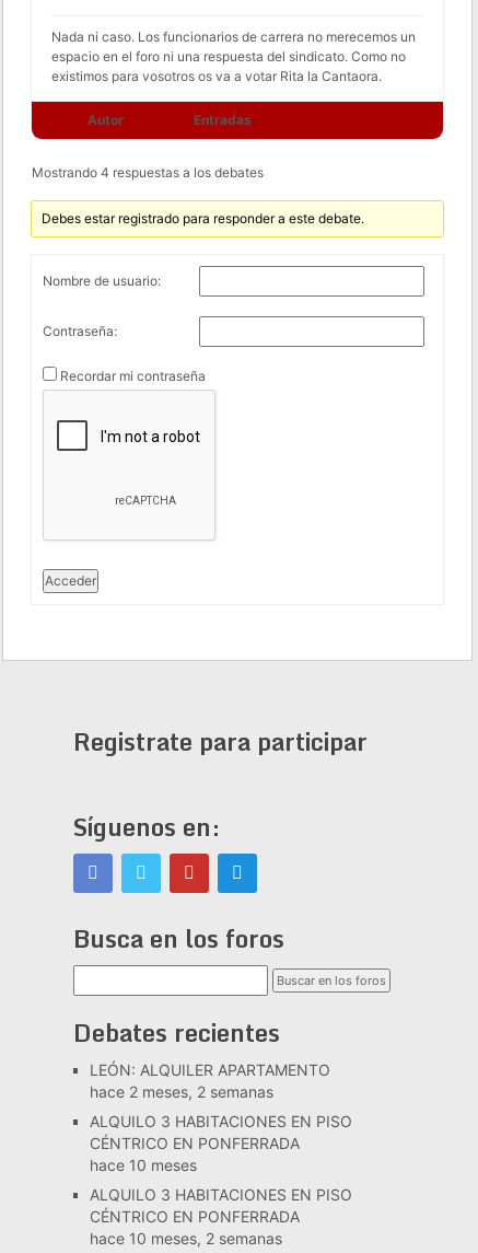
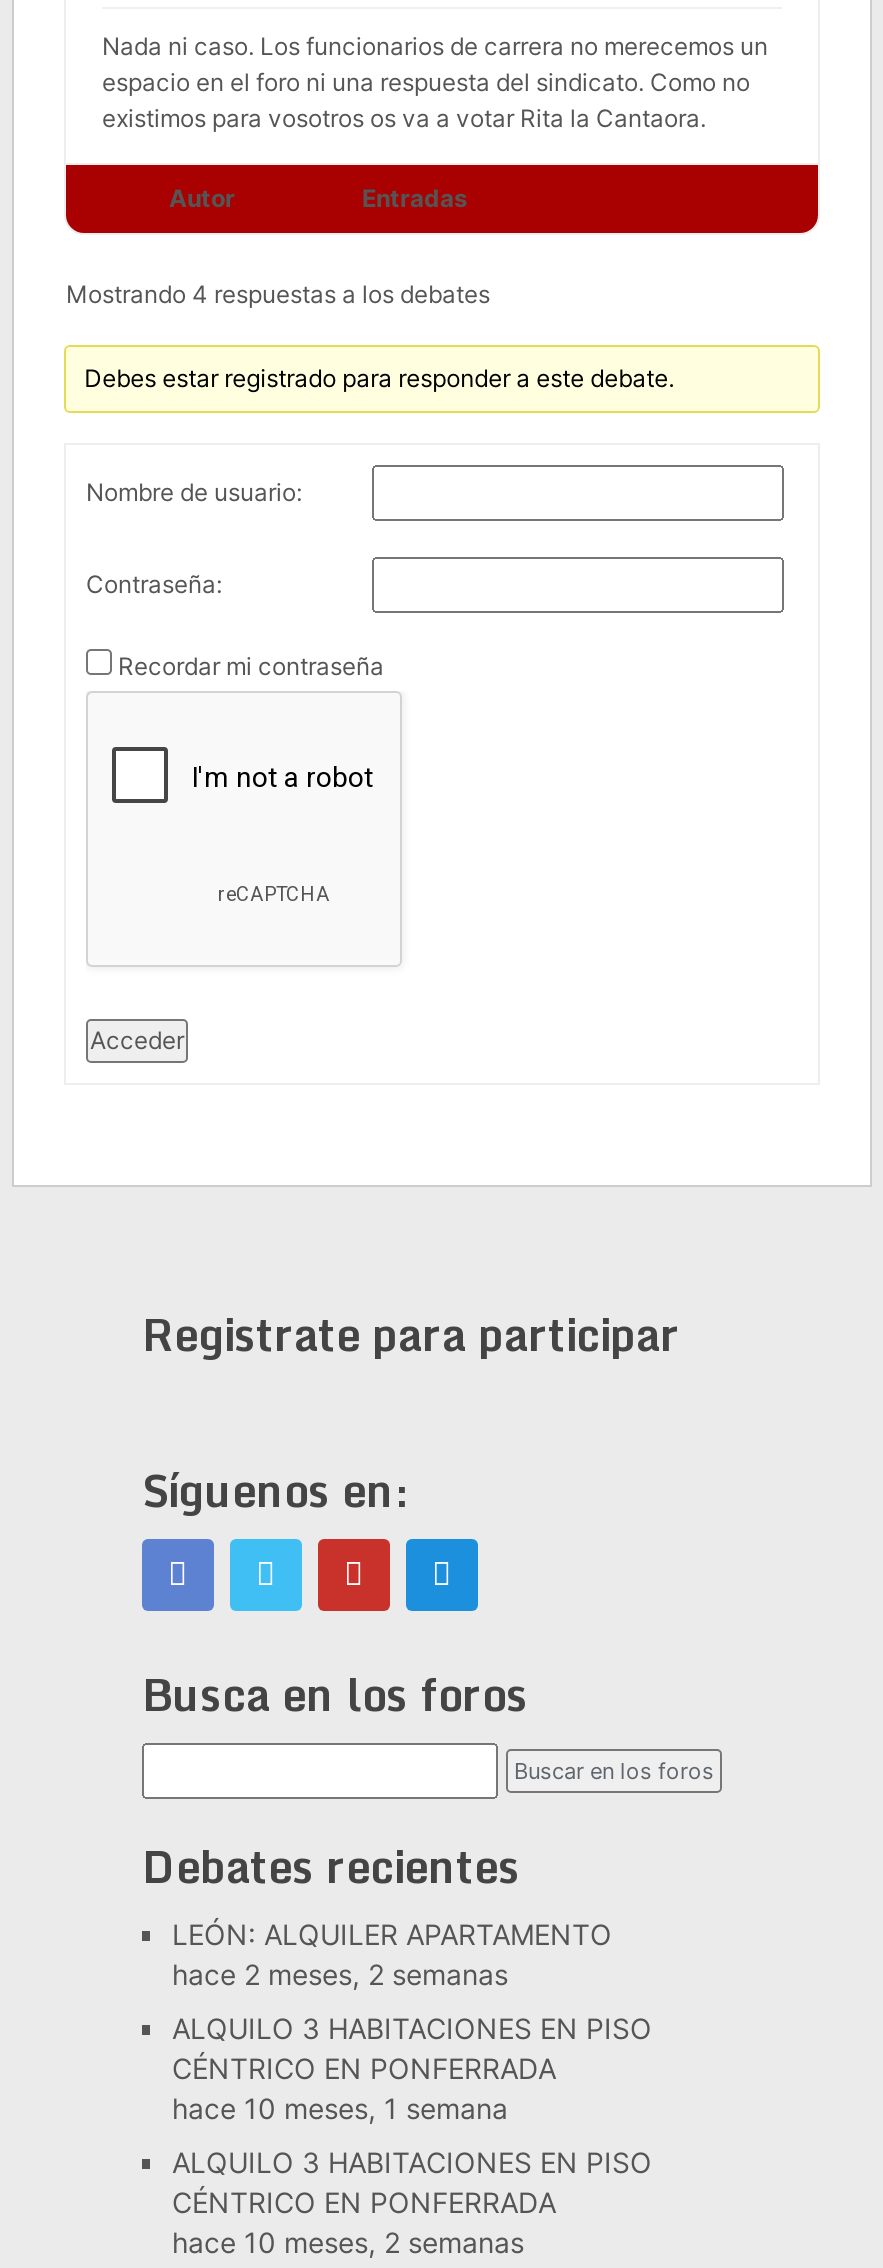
- hace 10 meses
+ hace 10 meses, 1 semana
